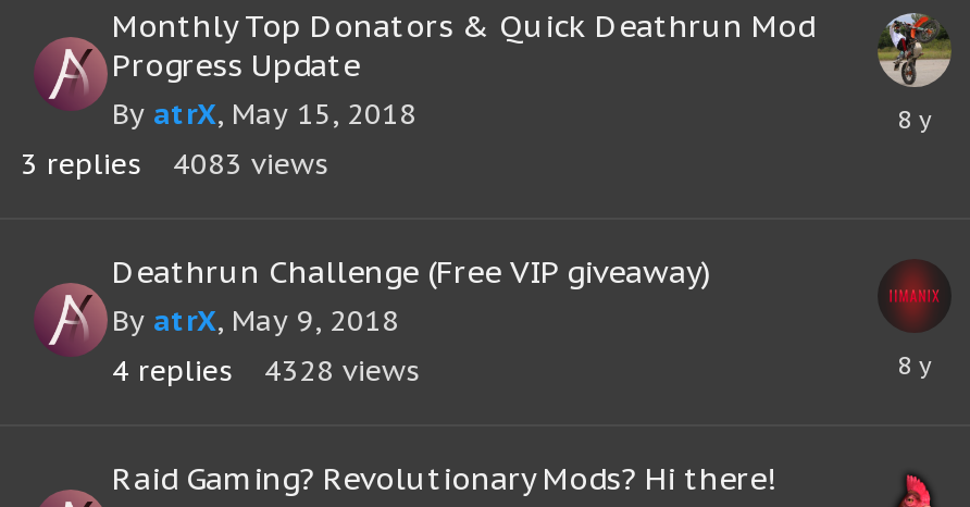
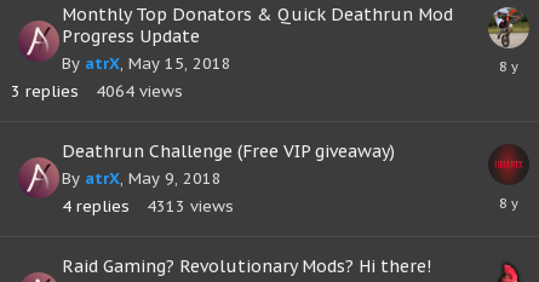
- 3 replies 4083 views
+ 3 replies 4064 views

- 4 replies 4328 views
+ 4 replies 4313 views
